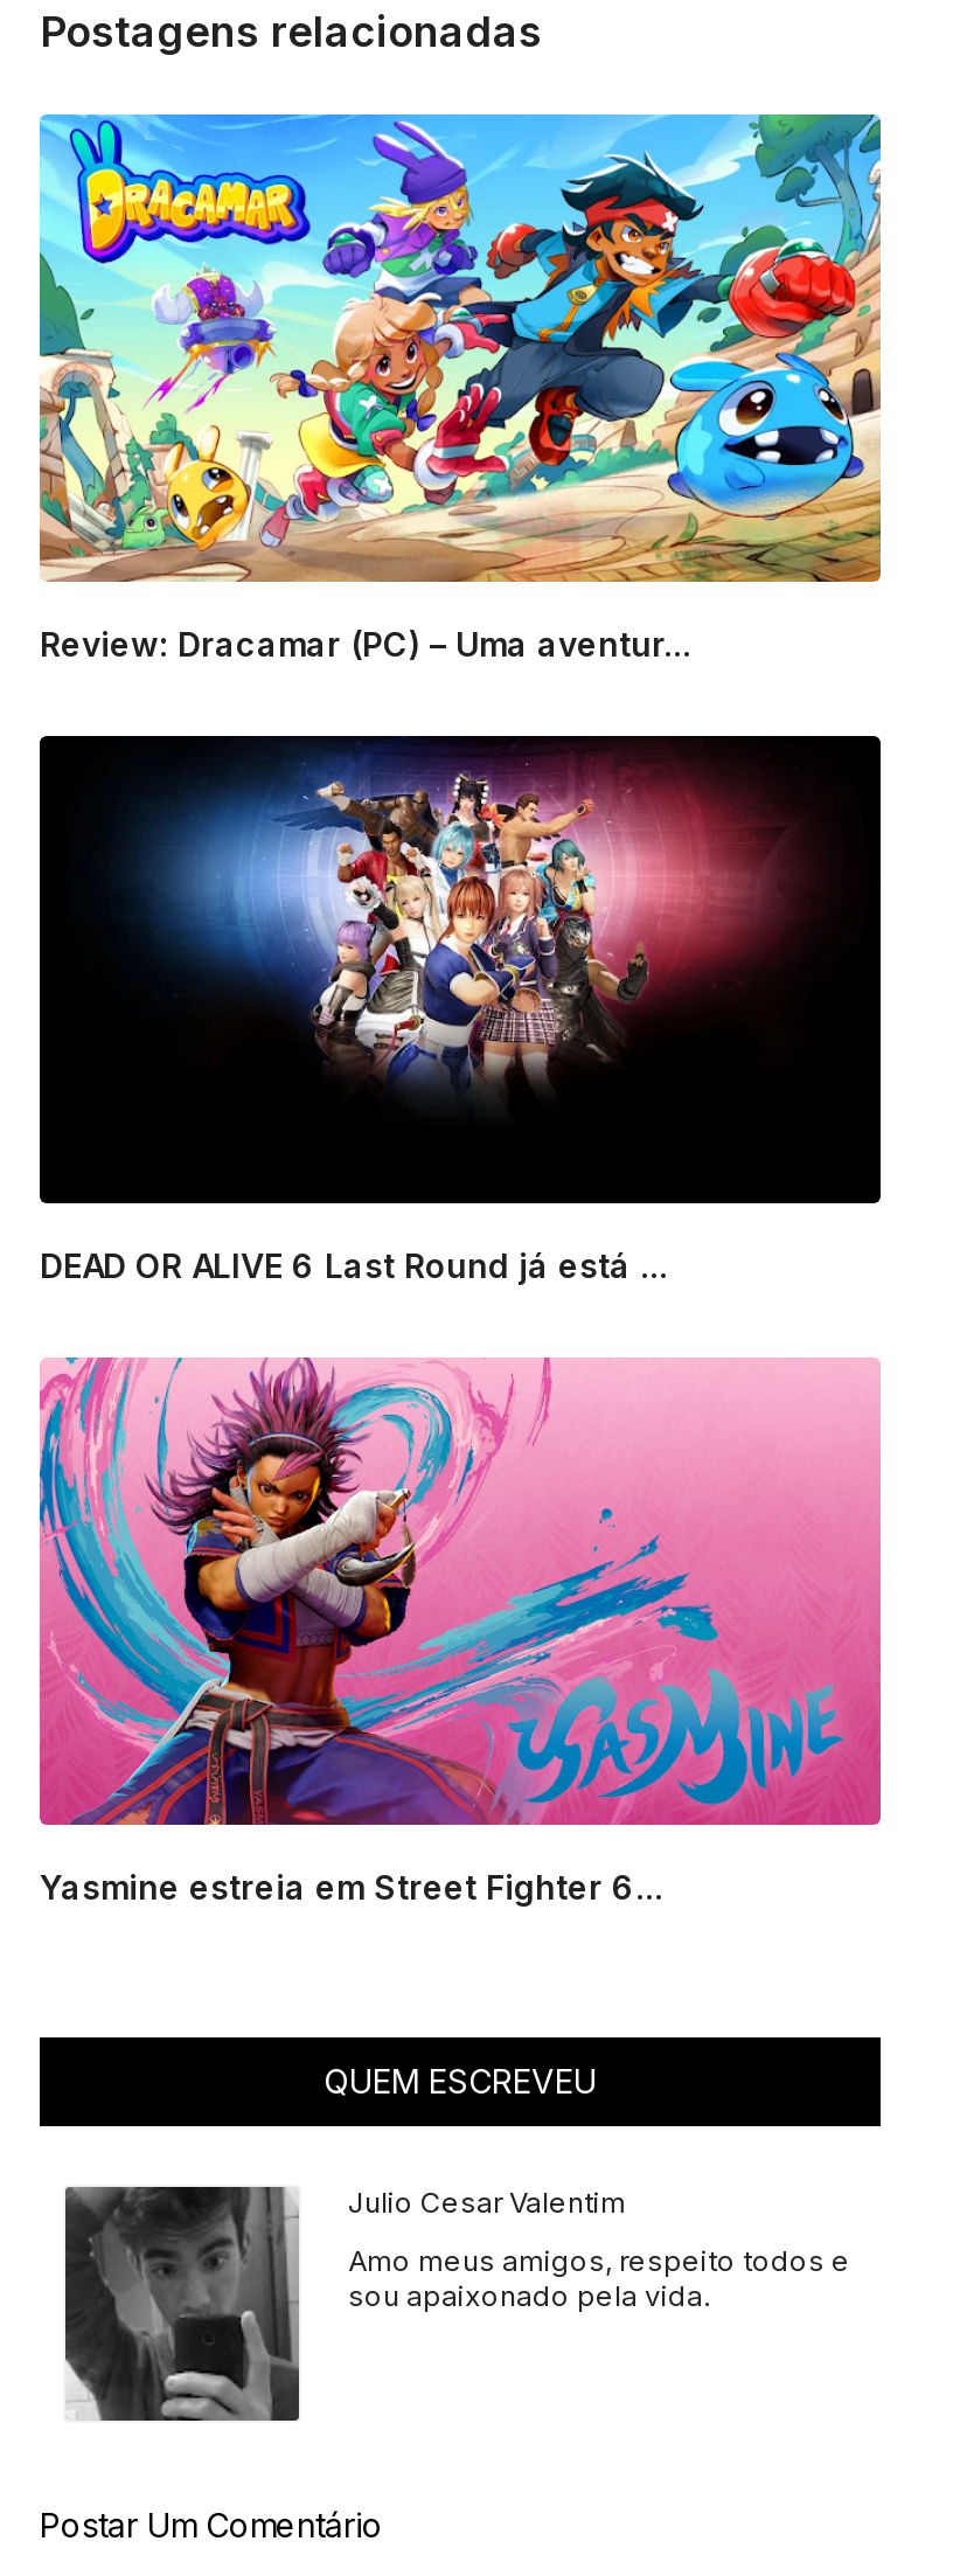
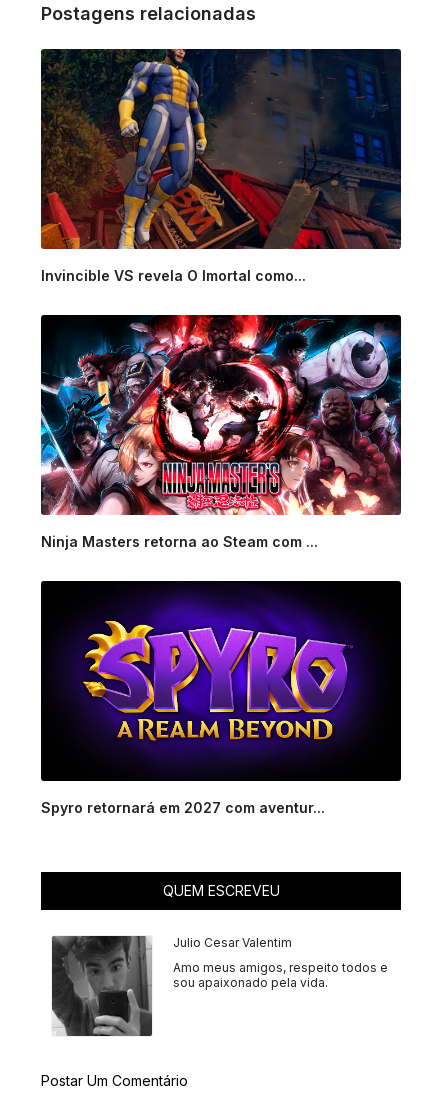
- [image]
- Review: Dracamar (PC) – Uma aventur...
+ [image]
+ Invincible VS revela O Imortal como...

- [image]
- DEAD OR ALIVE 6 Last Round já está ...
+ [image]
+ Ninja Masters retorna ao Steam com ...

- [image]
- Yasmine estreia em Street Fighter 6...
+ [image]
+ Spyro retornará em 2027 com aventur...
